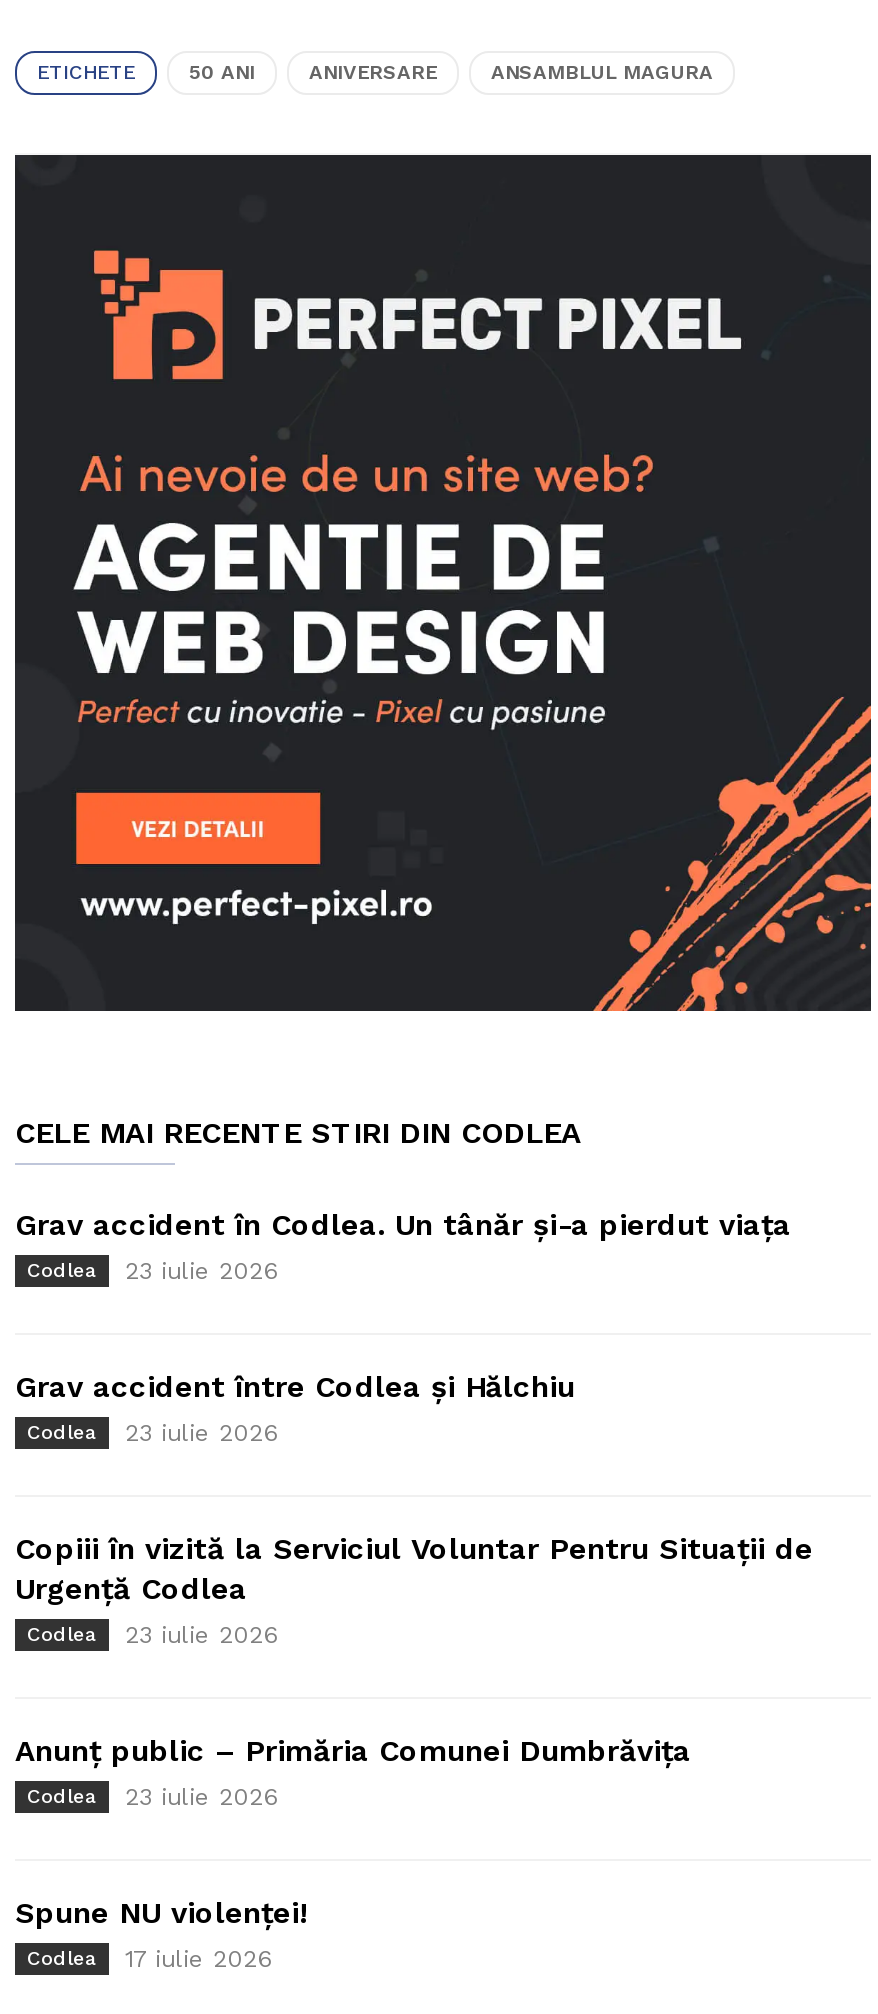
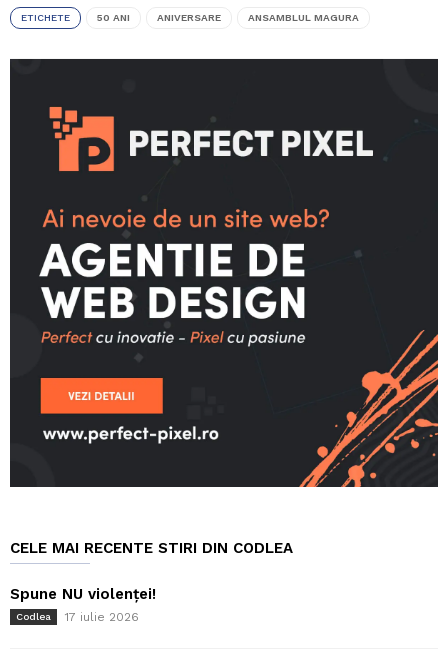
- Grav accident în Codlea. Un tânăr și-a pierdut viața
- Codlea
- 23 iulie 2026
- Grav accident între Codlea și Hălchiu
- Codlea
- 23 iulie 2026
- Copiii în vizită la Serviciul Voluntar Pentru Situații de
- Urgență Codlea
- Codlea
- 23 iulie 2026
- Anunț public – Primăria Comunei Dumbrăvița
- Codlea
- 23 iulie 2026
